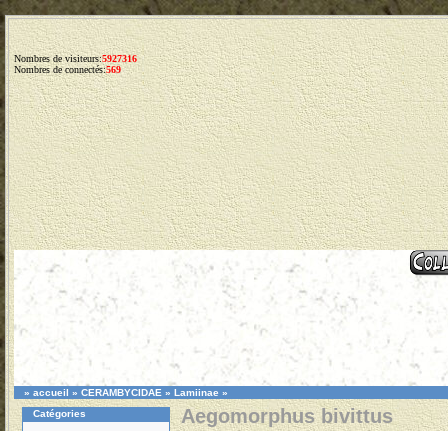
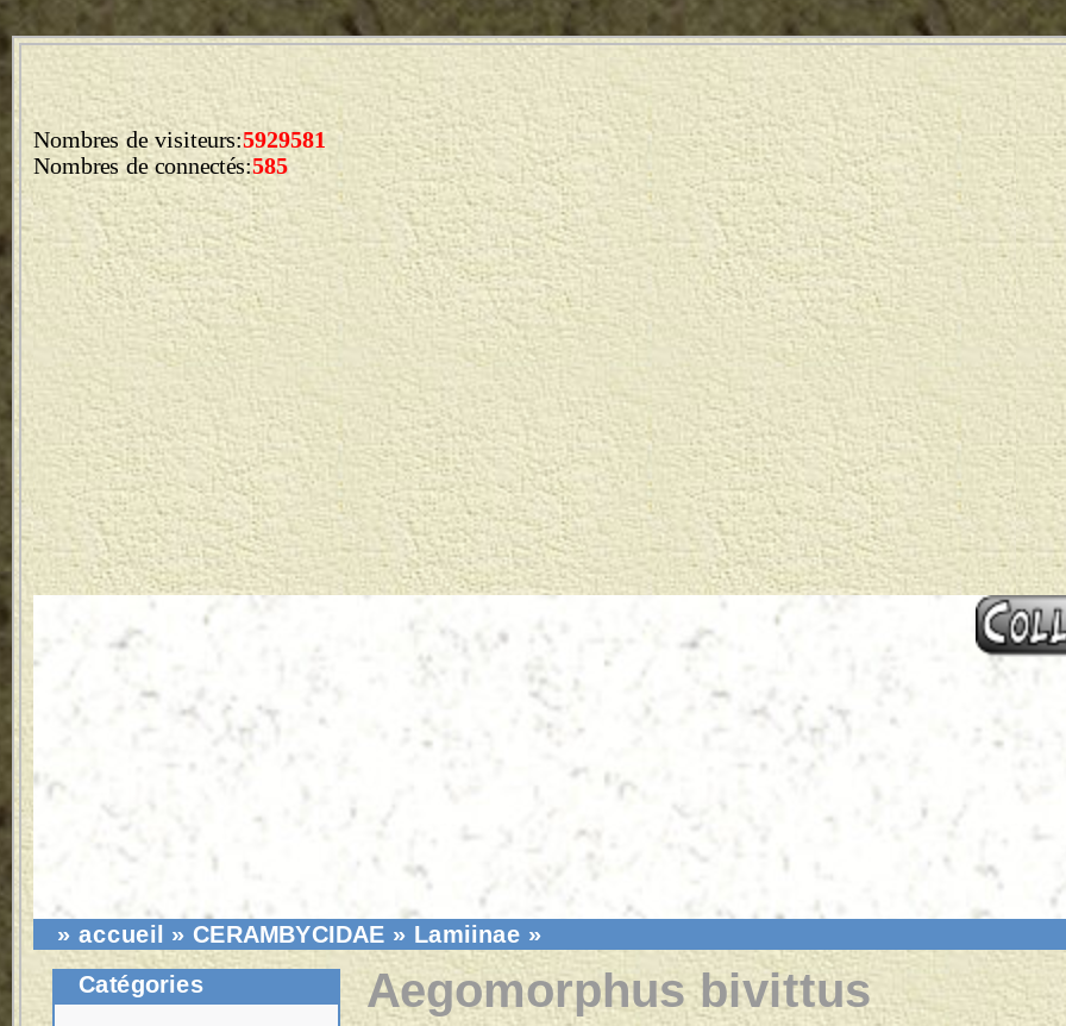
- Nombres de visiteurs:5927316
+ Nombres de visiteurs:5929581

- Nombres de connectés:569
+ Nombres de connectés:585
